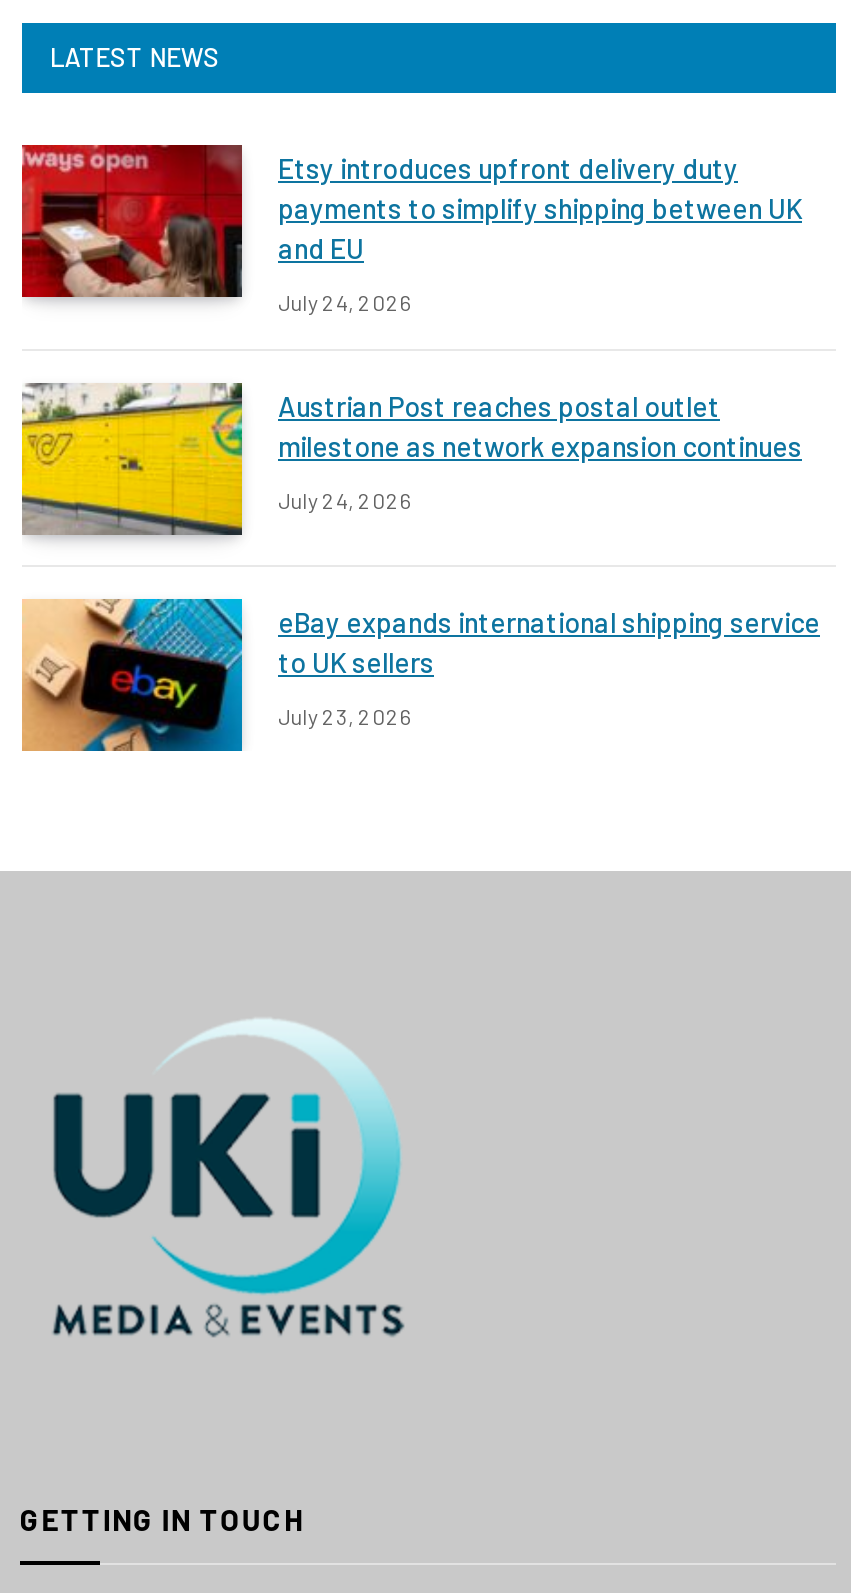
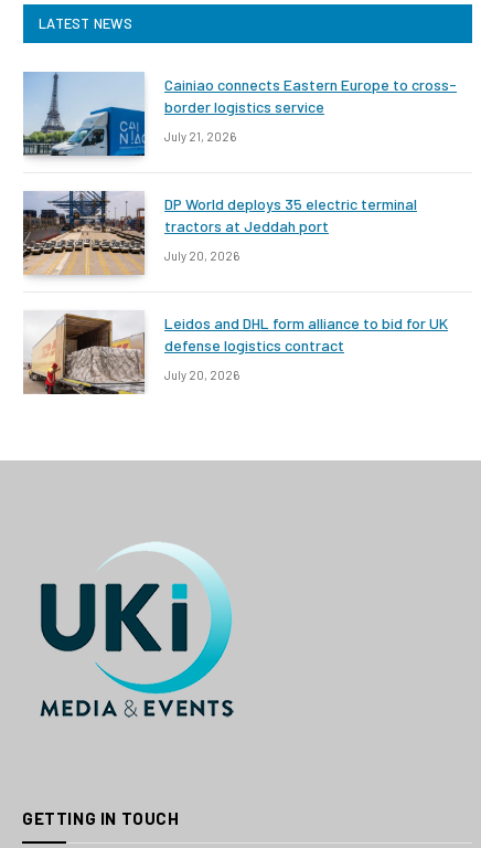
- [image]
- Etsy introduces upfront delivery duty
- payments to simplify shipping between UK
- and EU
+ [image]
+ Cainiao connects Eastern Europe to cross-
+ border logistics service

- July 24, 2026
+ July 21, 2026

- [image]
- Austrian Post reaches postal outlet
- milestone as network expansion continues
+ [image]
+ DP World deploys 35 electric terminal
+ tractors at Jeddah port

- July 24, 2026
+ July 20, 2026

- [image]
- eBay expands international shipping service
- to UK sellers
+ [image]
+ Leidos and DHL form alliance to bid for UK
+ defense logistics contract

- July 23, 2026
+ July 20, 2026
